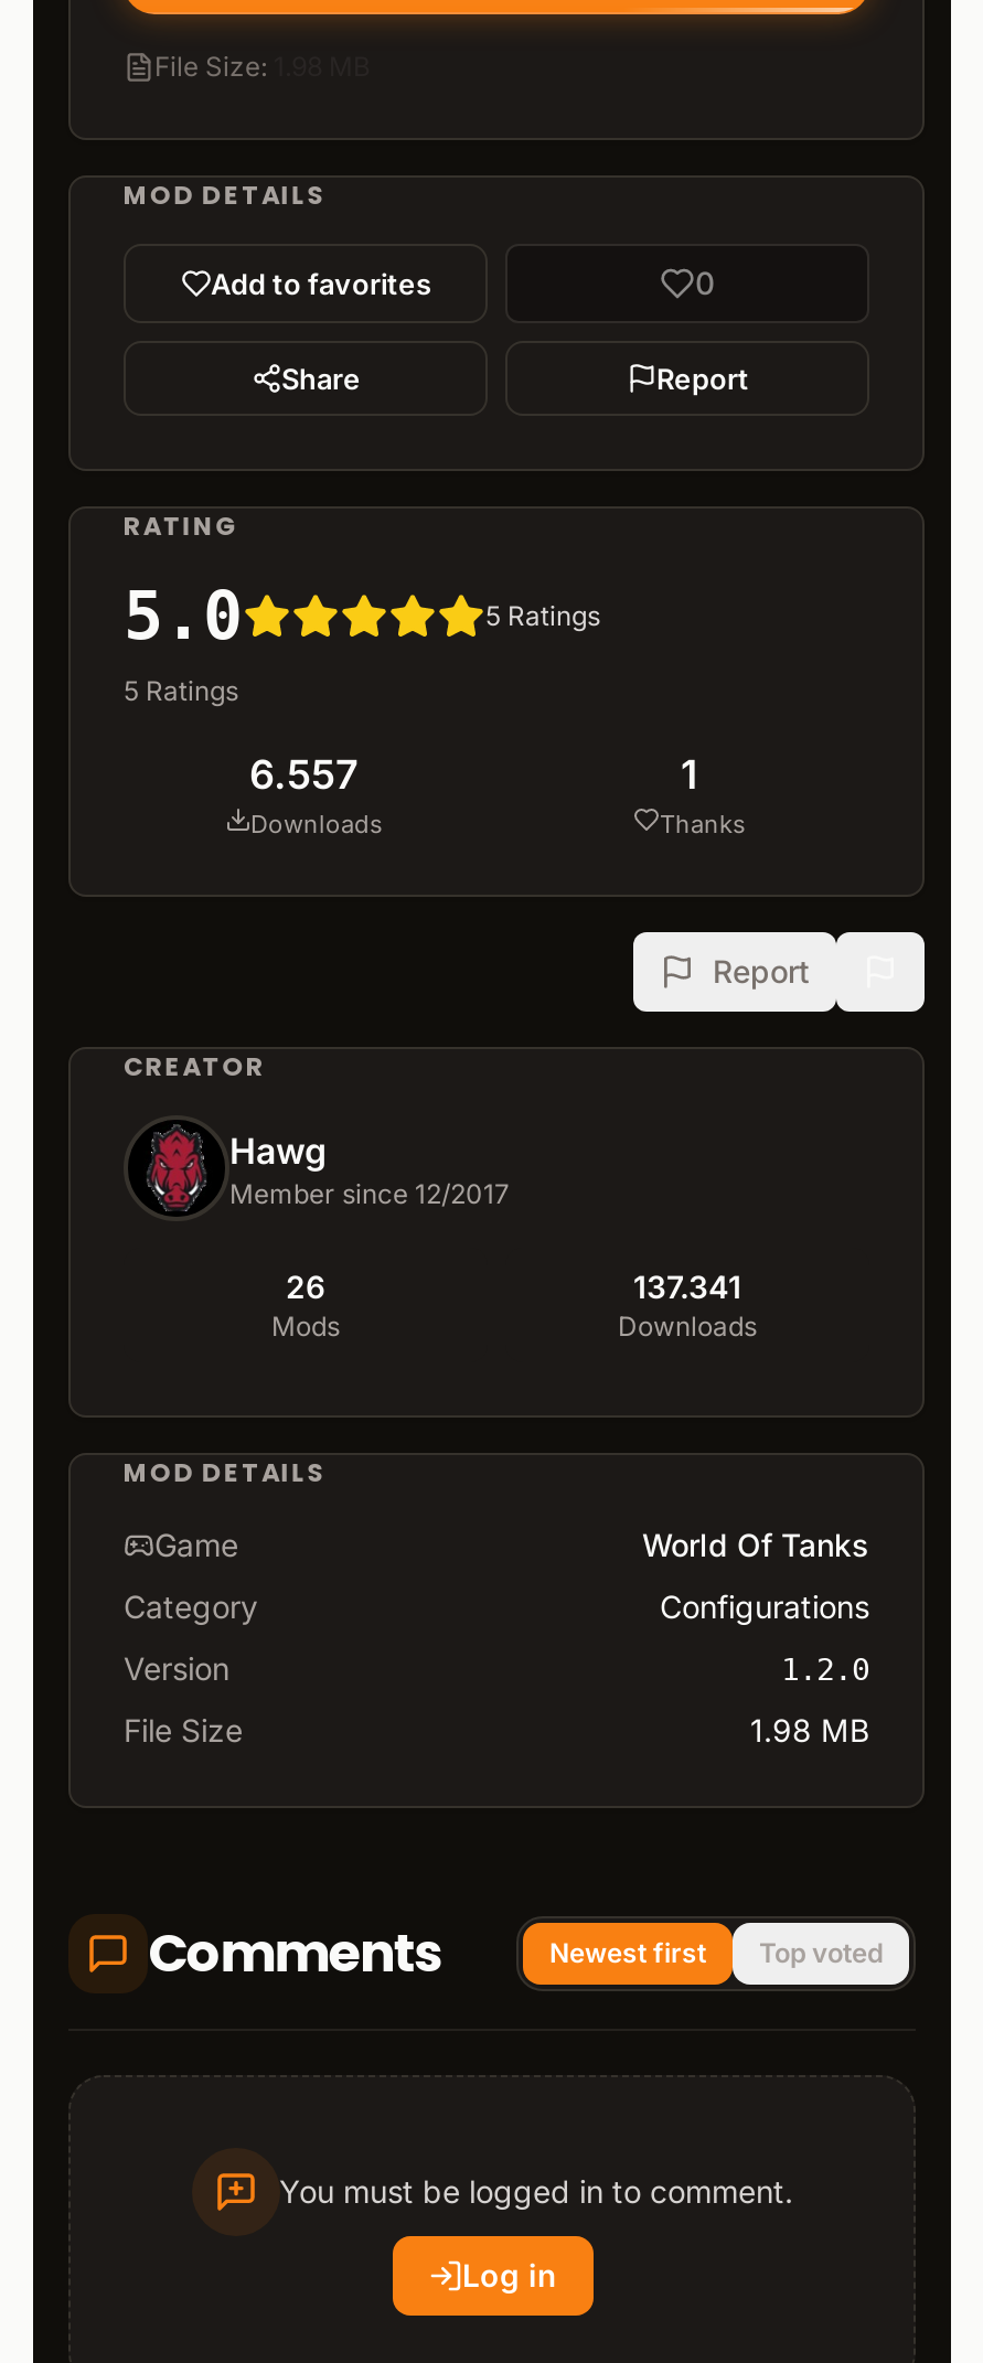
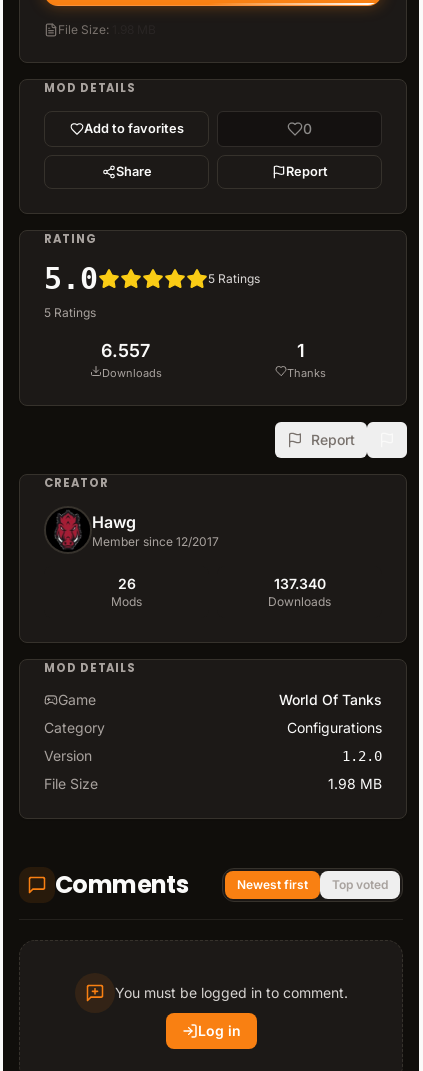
- 137.341
+ 137.340
